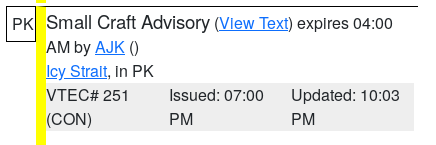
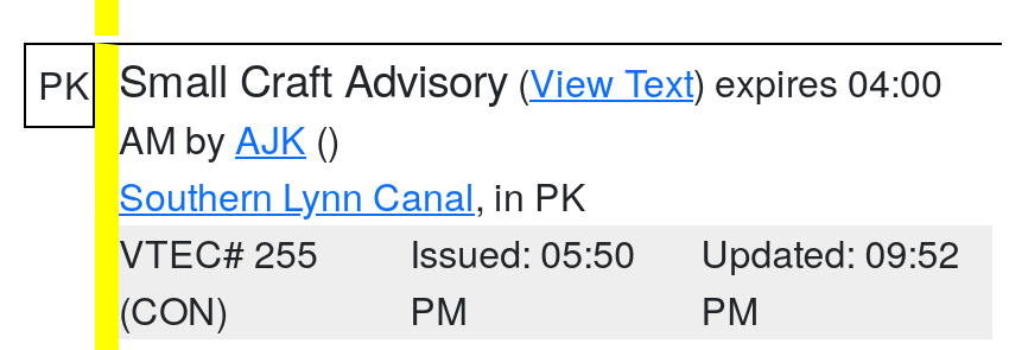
- Icy Strait, in PK
- VTEC# 251
+ Southern Lynn Canal, in PK
+ VTEC# 255

- Issued: 07:00
+ Issued: 05:50

- Updated: 10:03
+ Updated: 09:52
